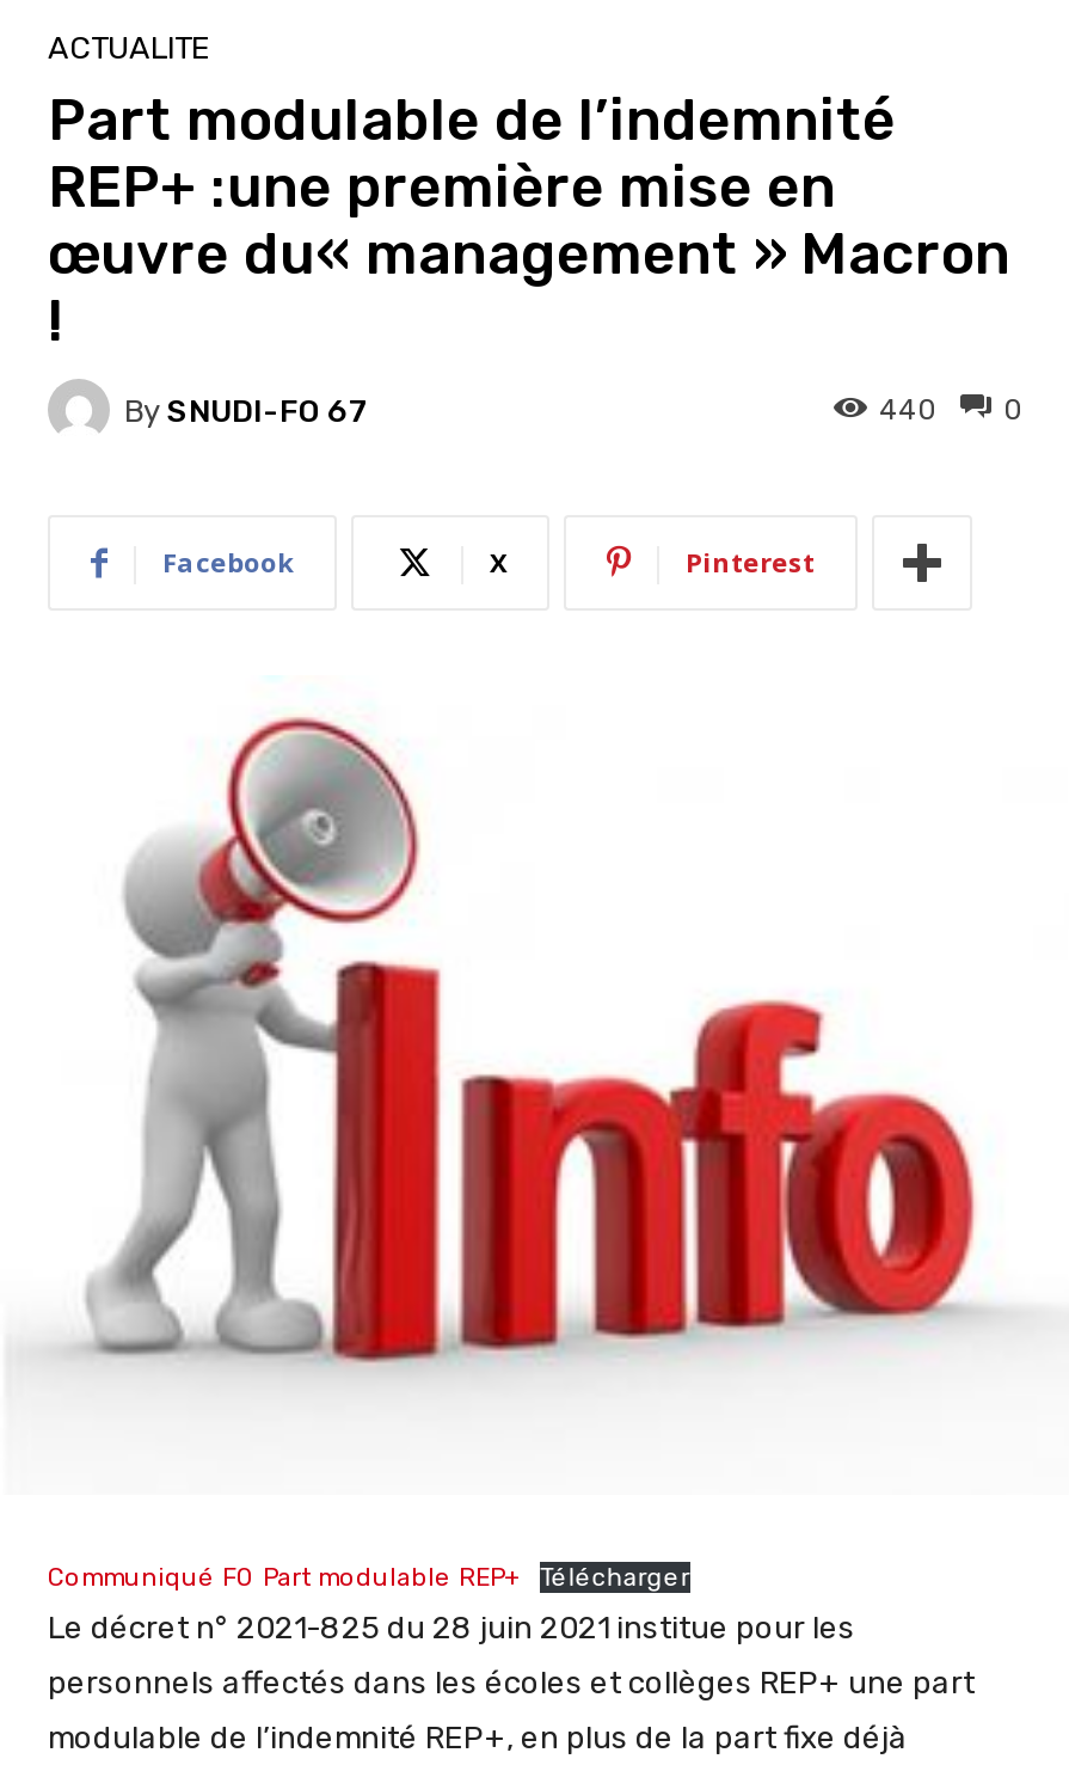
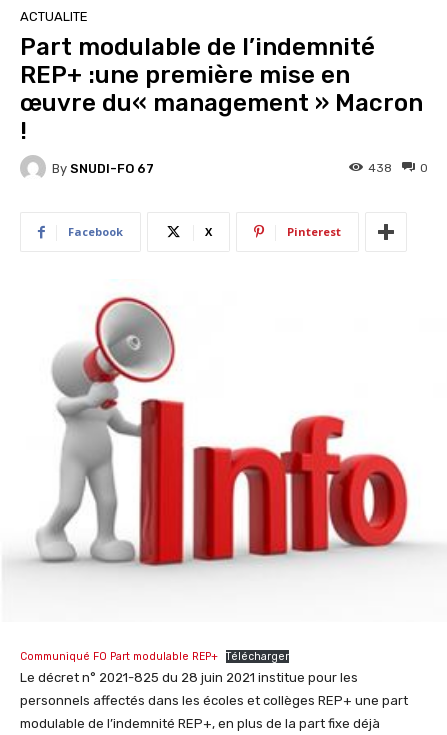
- 440 0
+ 438 0
